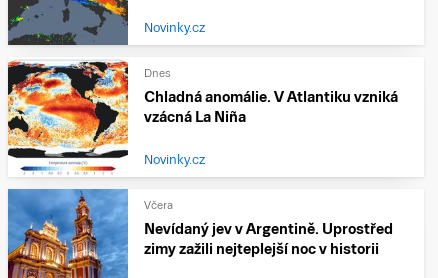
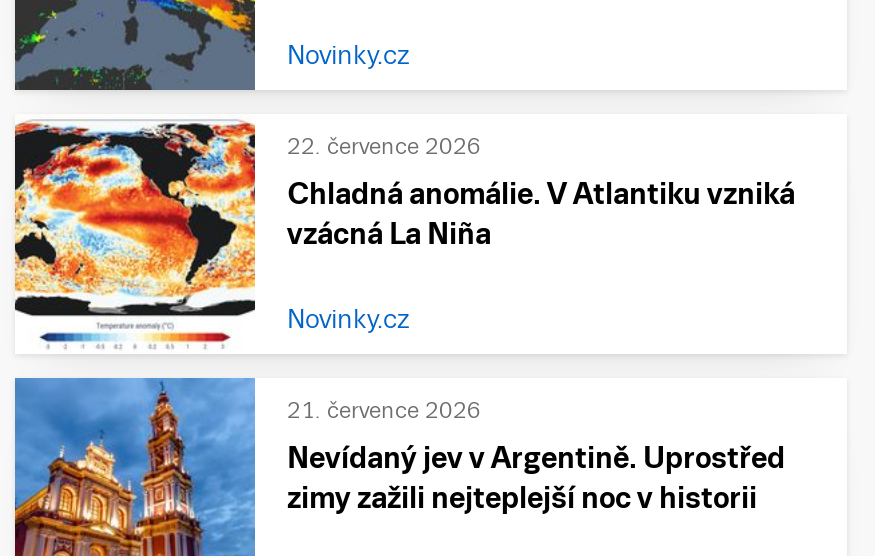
- Dnes
+ 22. července 2026

- Včera
+ 21. července 2026
